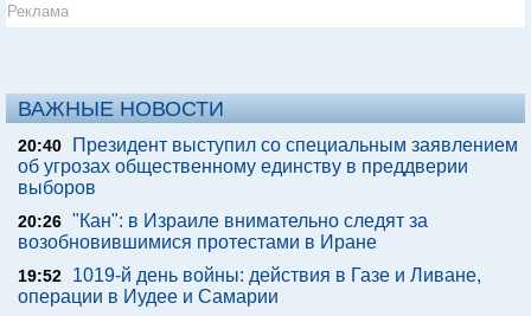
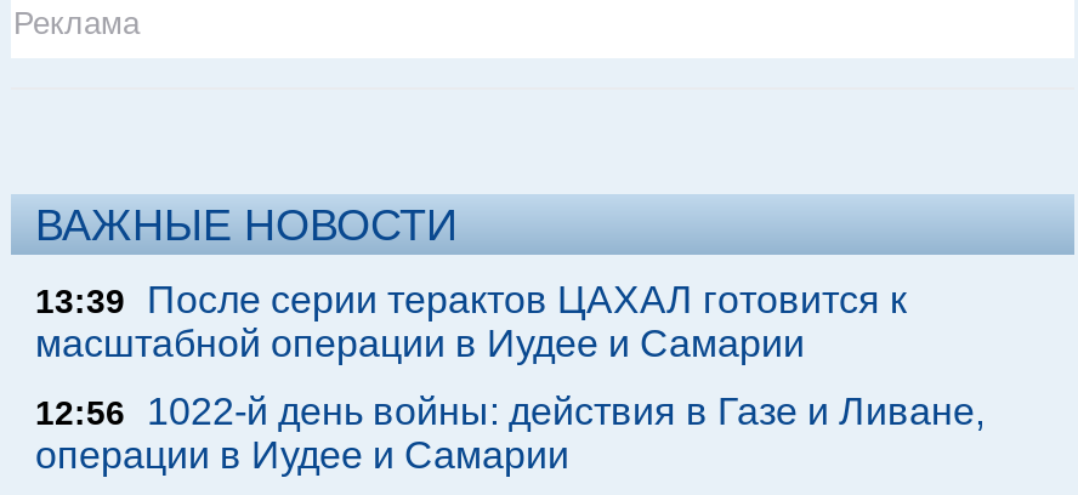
- 20:40 Президент выступил со специальным заявлением
- об угрозах общественному единству в преддверии
- выборов
- 20:26 "Кан": в Израиле внимательно следят за
- возобновившимися протестами в Иране
- 19:52 1019-й день войны: действия в Газе и Ливане,
+ 13:39 После серии терактов ЦАХАЛ готовится к
+ масштабной операции в Иудее и Самарии
+ 12:56 1022-й день войны: действия в Газе и Ливане,
